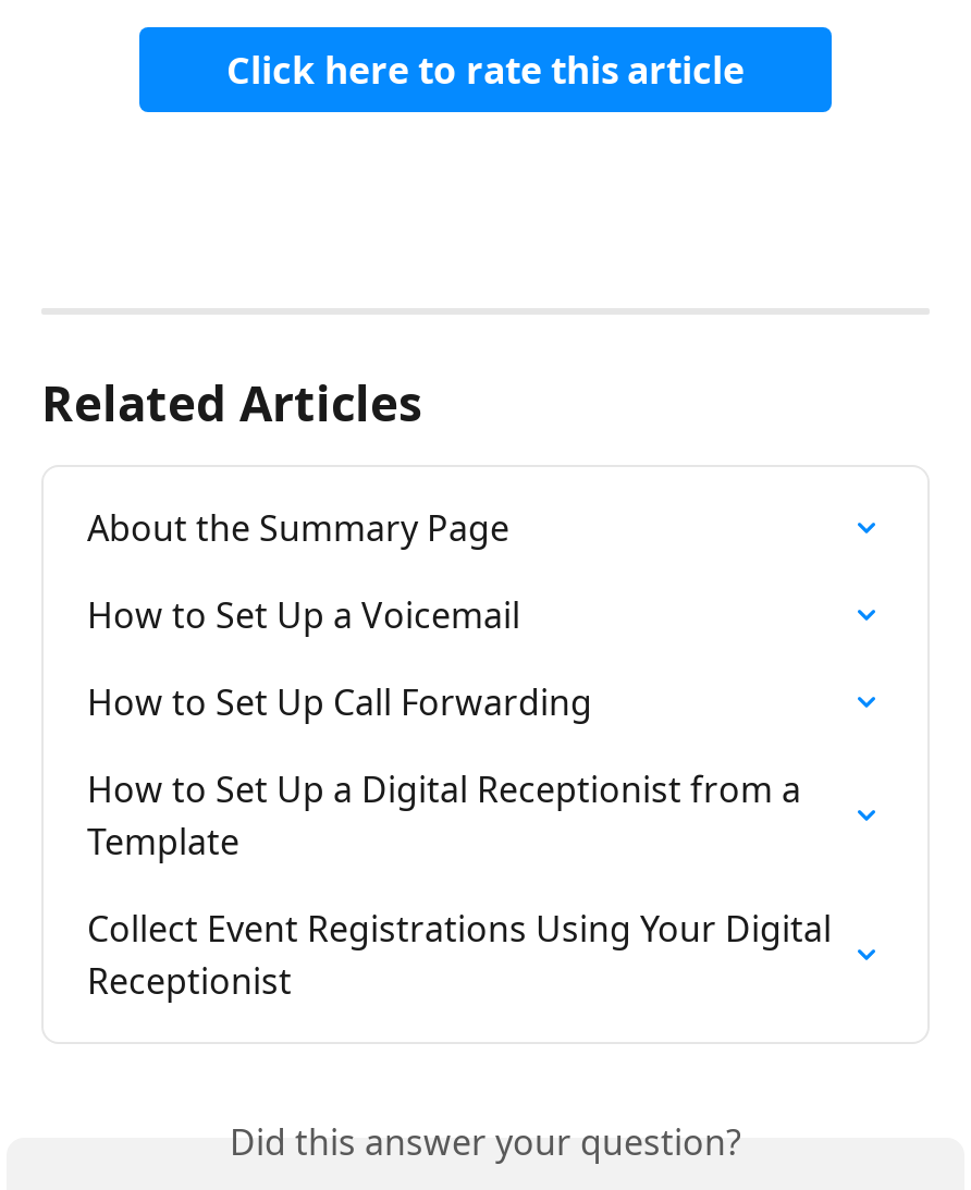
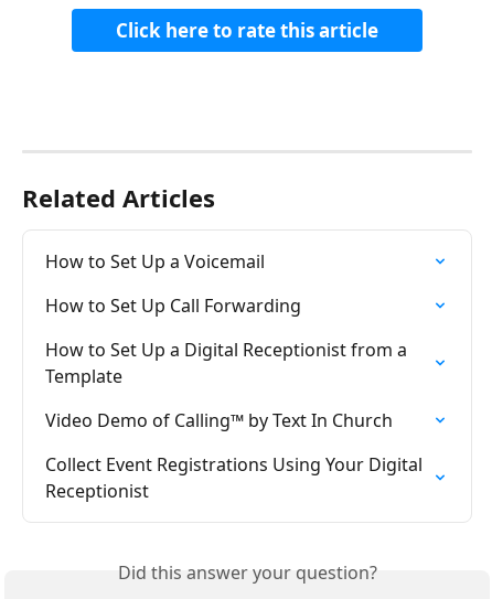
- About the Summary Page

moved up: How to Set Up a Voicemail | How to Set Up Call Forwarding | How to Set Up a Digital Receptionist from a | Template

+ Video Demo of Calling™ by Text In Church
